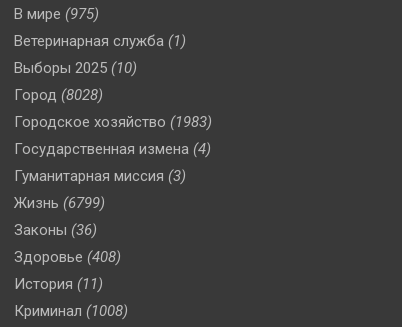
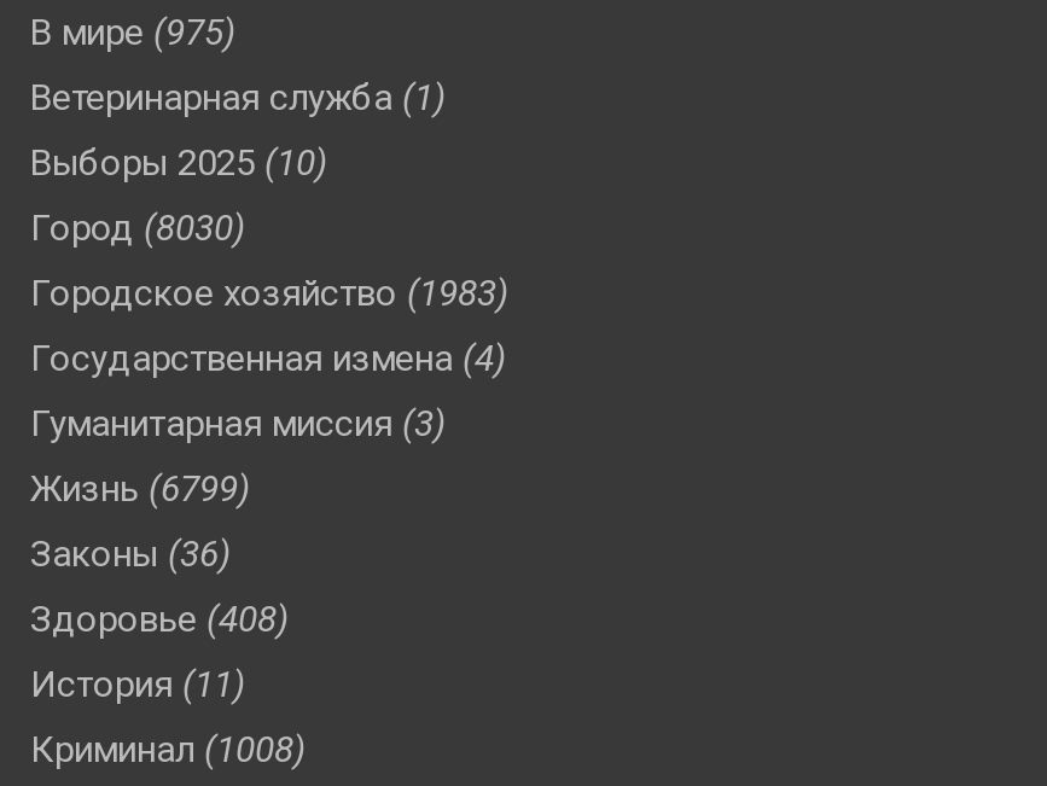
- Город (8028)
+ Город (8030)
